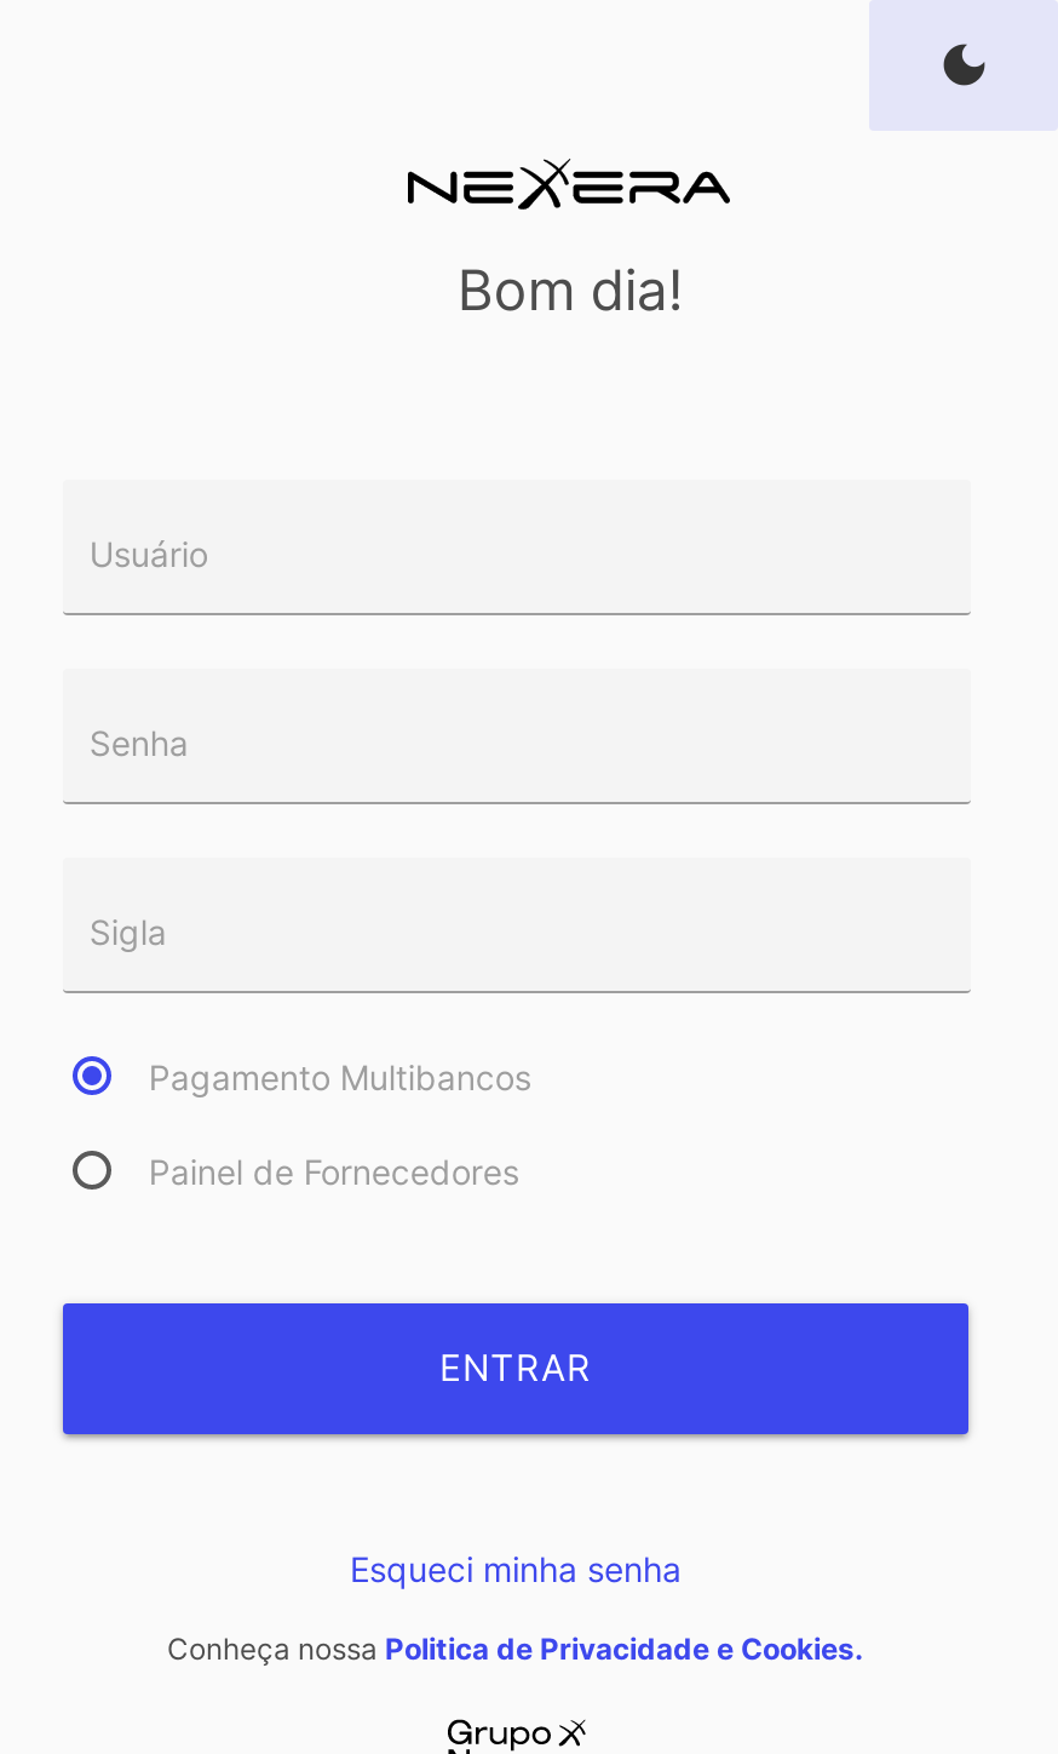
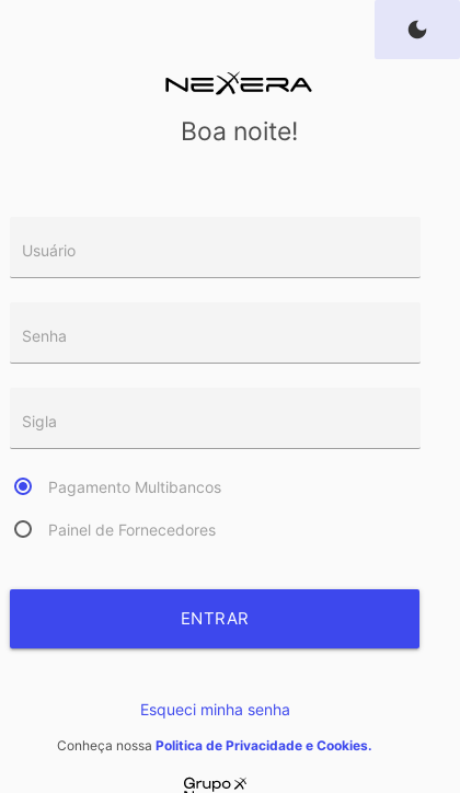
- Bom dia!
+ Boa noite!
